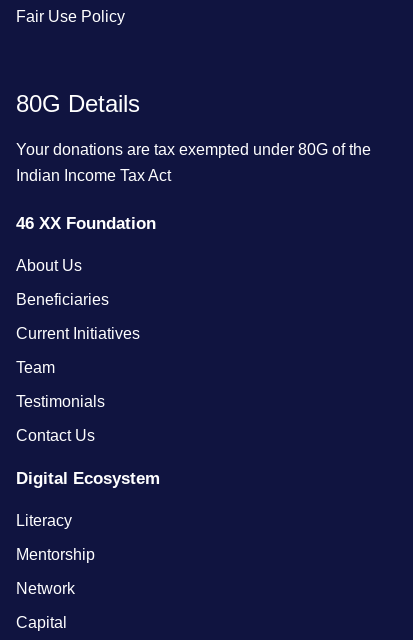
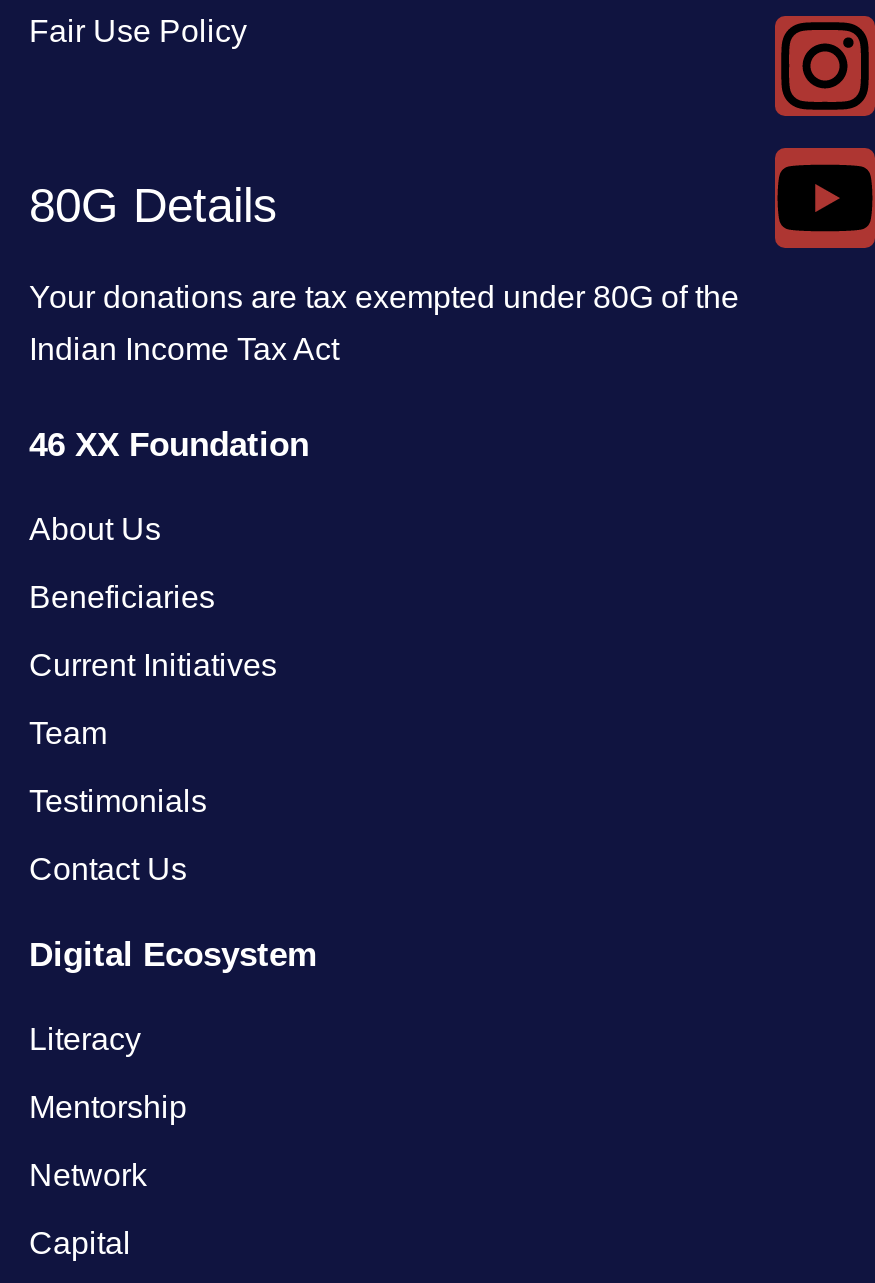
+ [image]

+ [image]
